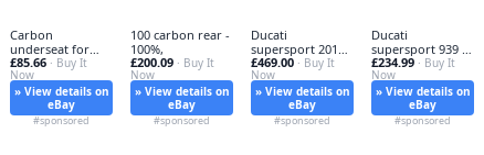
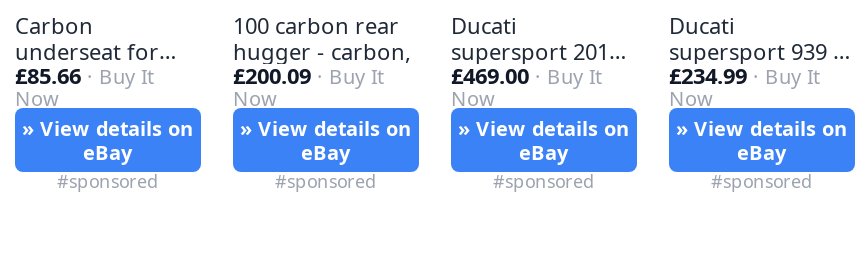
- 100 carbon rear -
- 100%,
+ 100 carbon rear
+ hugger - carbon,
